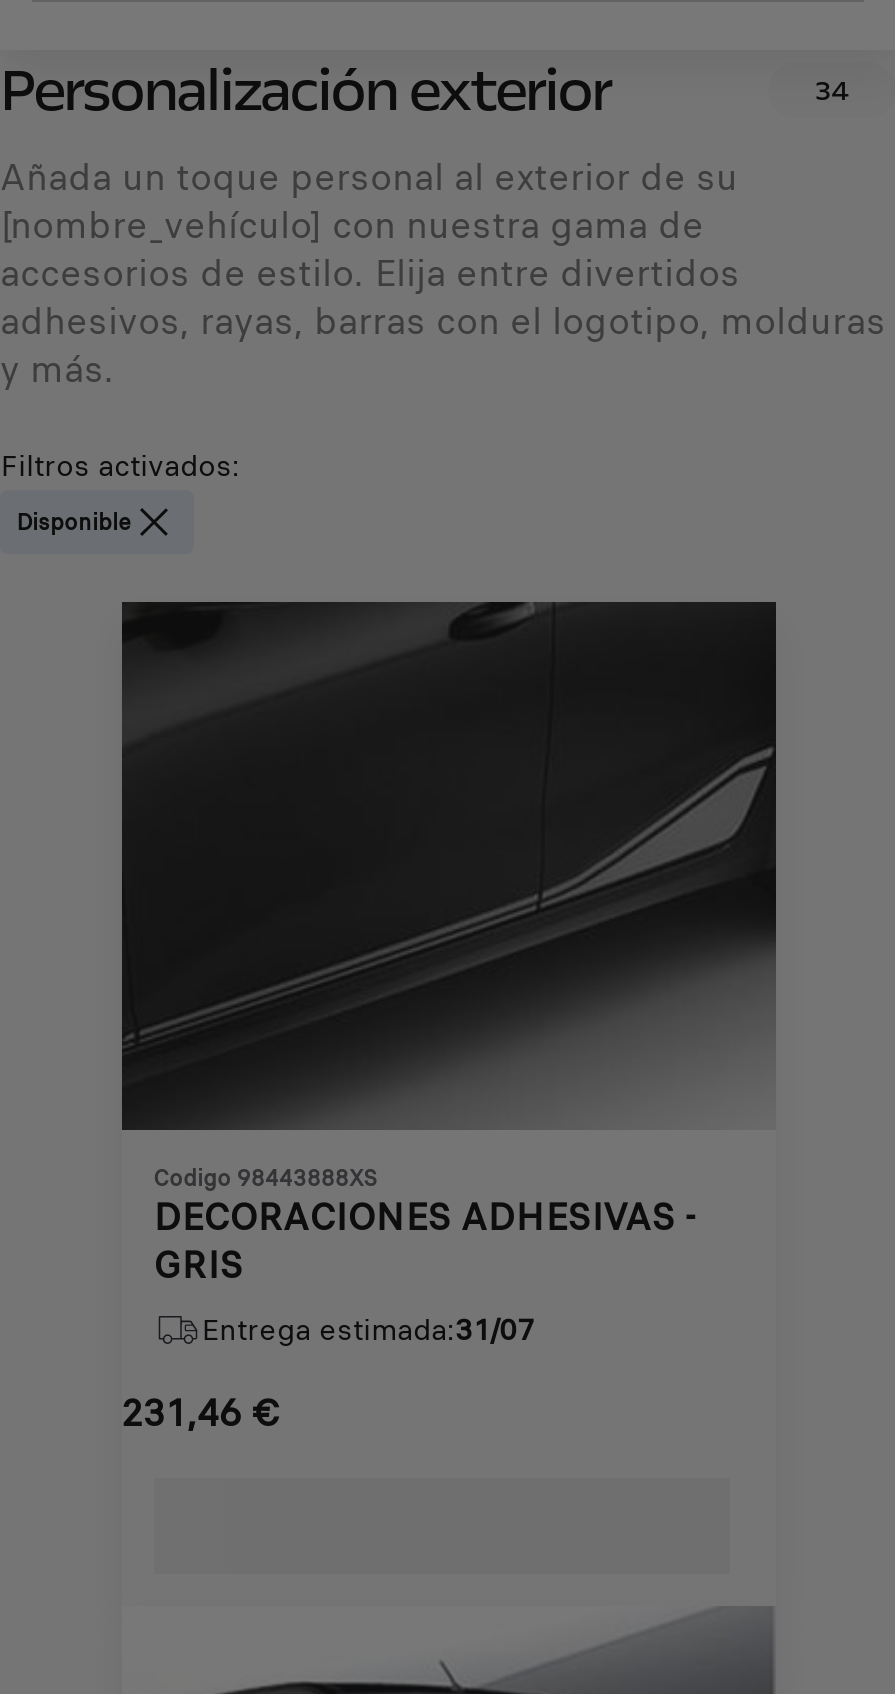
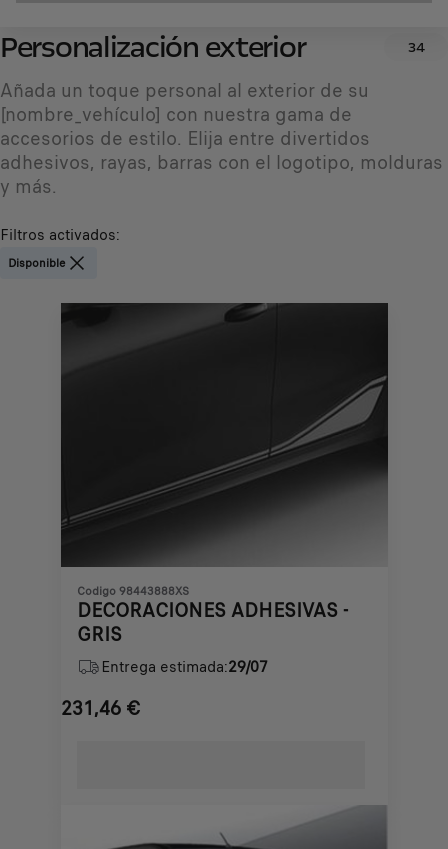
- Entrega estimada:31/07
+ Entrega estimada:29/07
